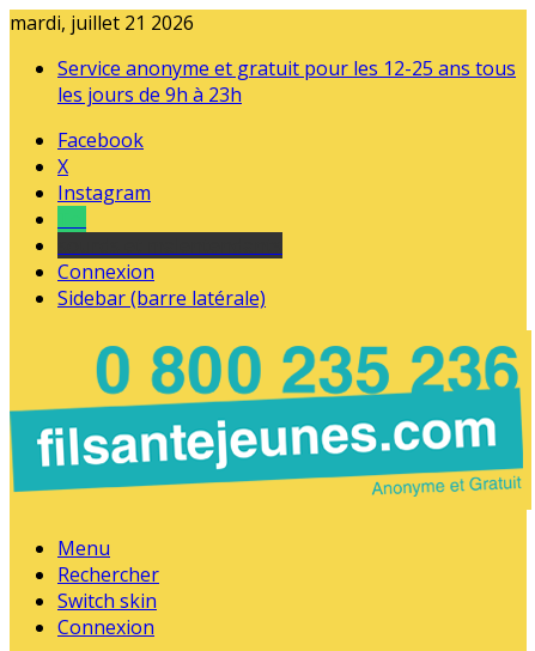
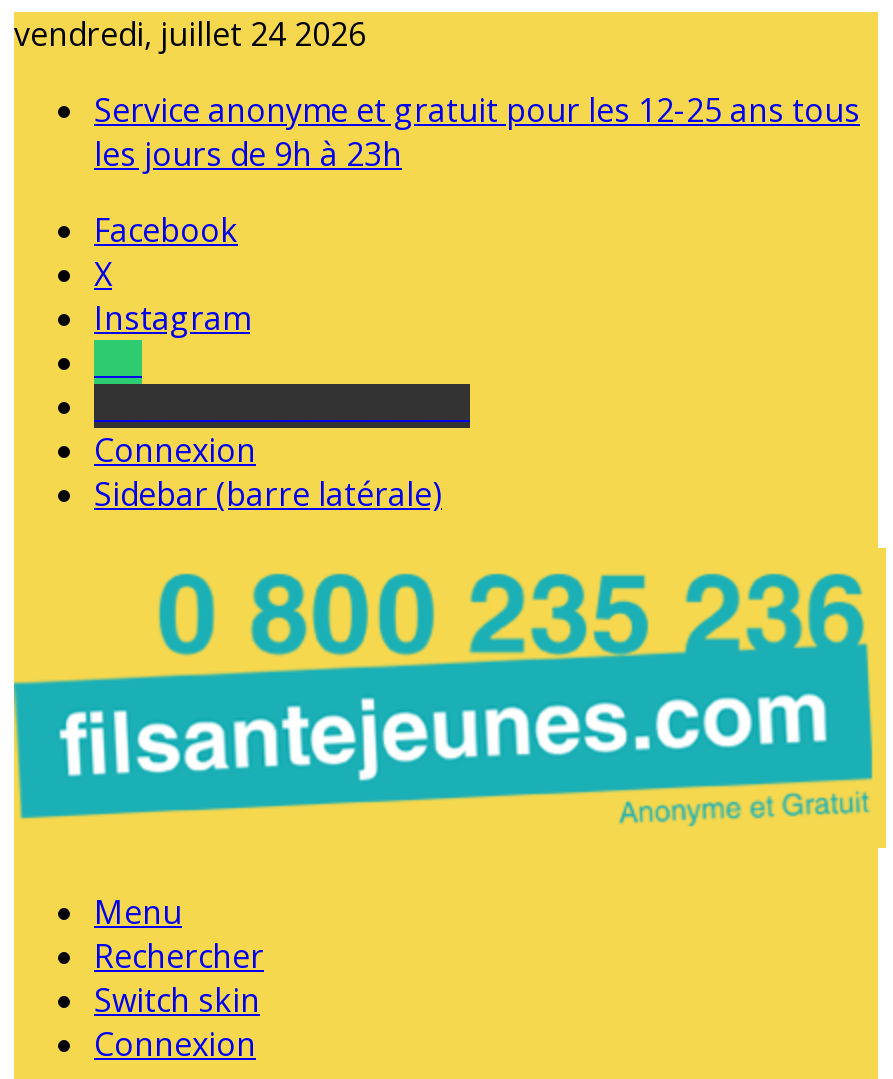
- mardi, juillet 21 2026
+ vendredi, juillet 24 2026
